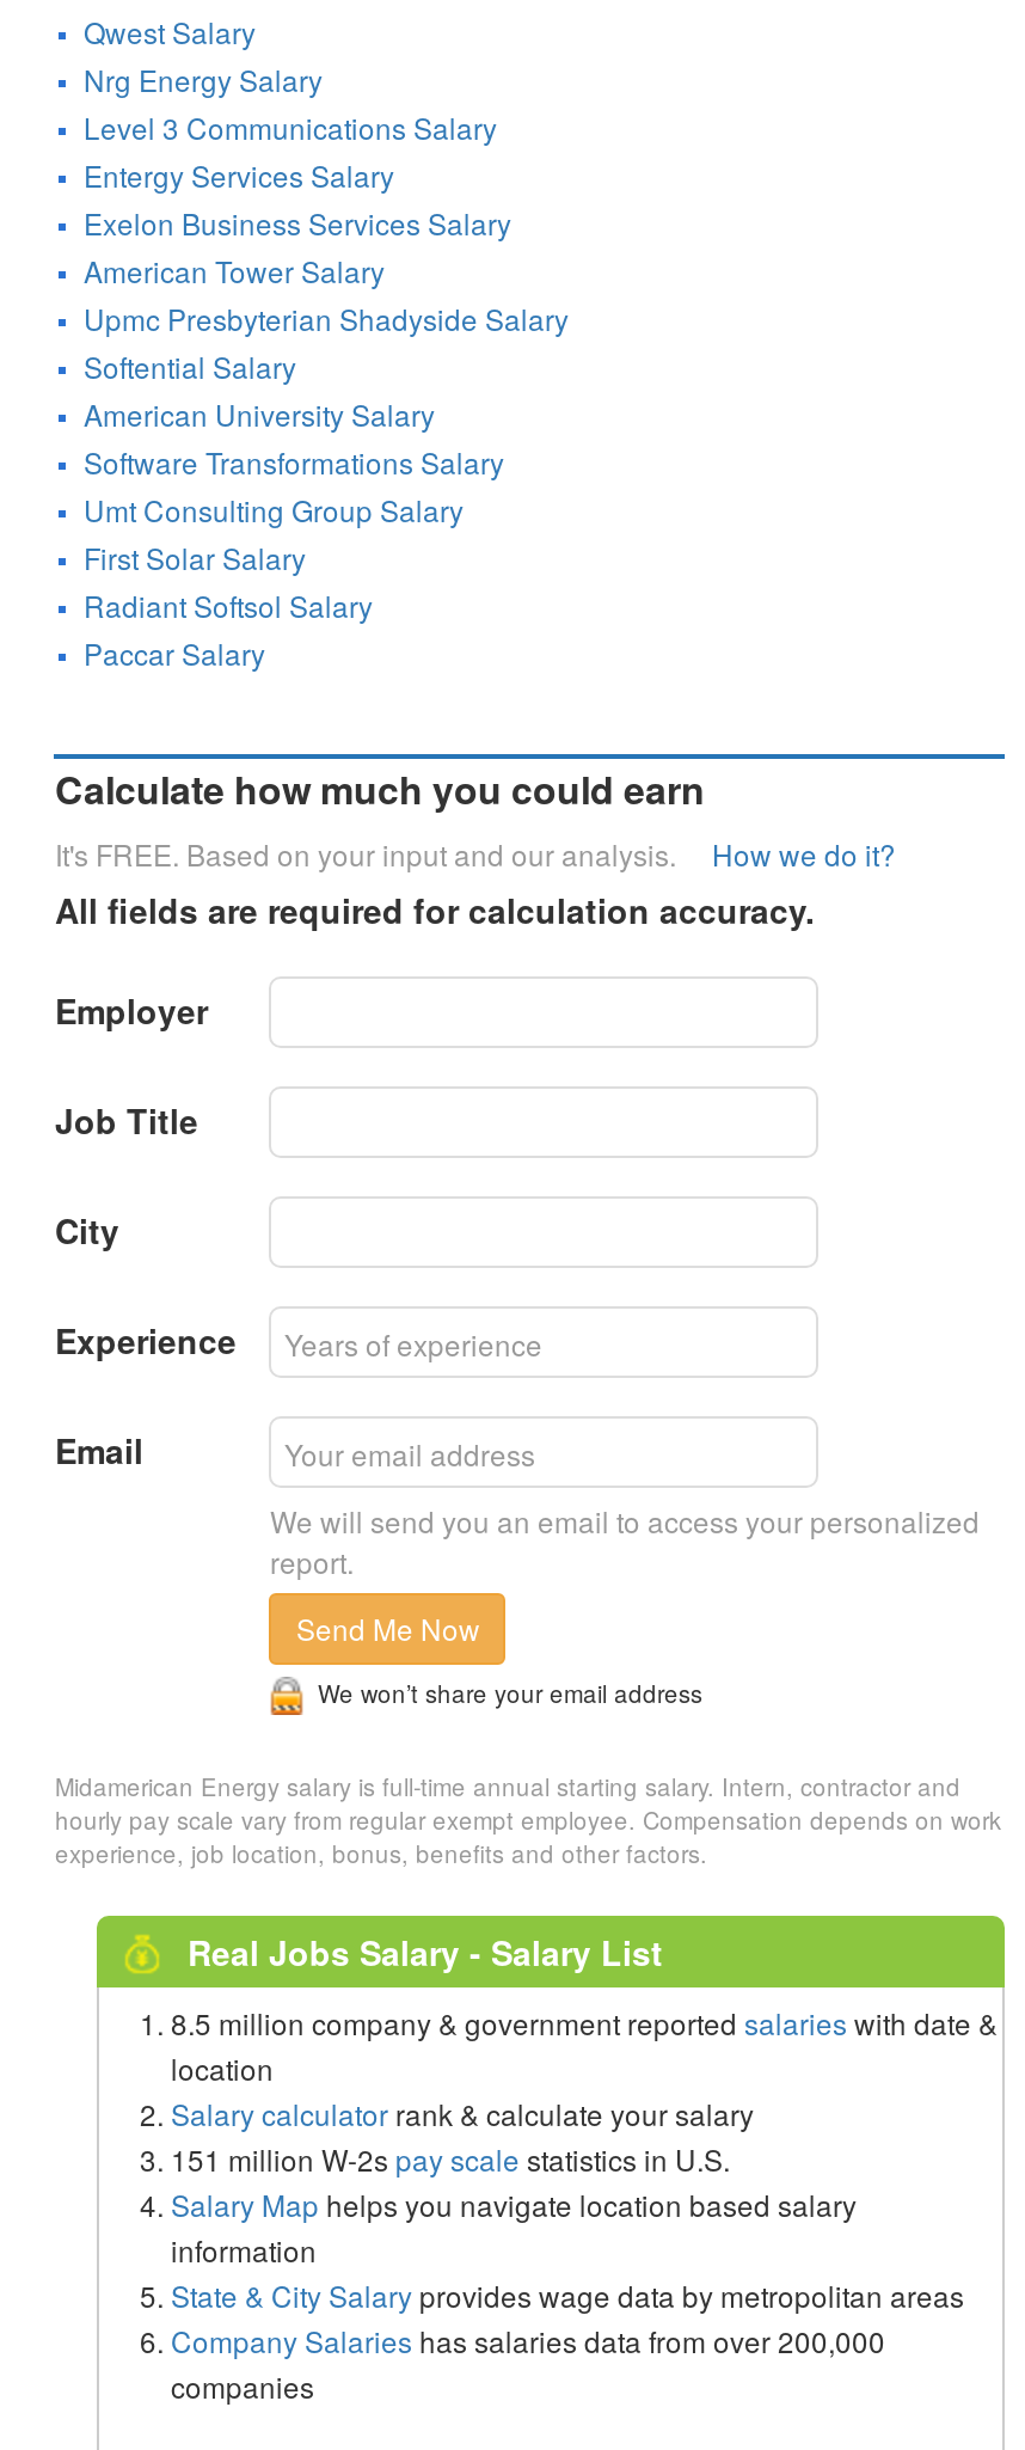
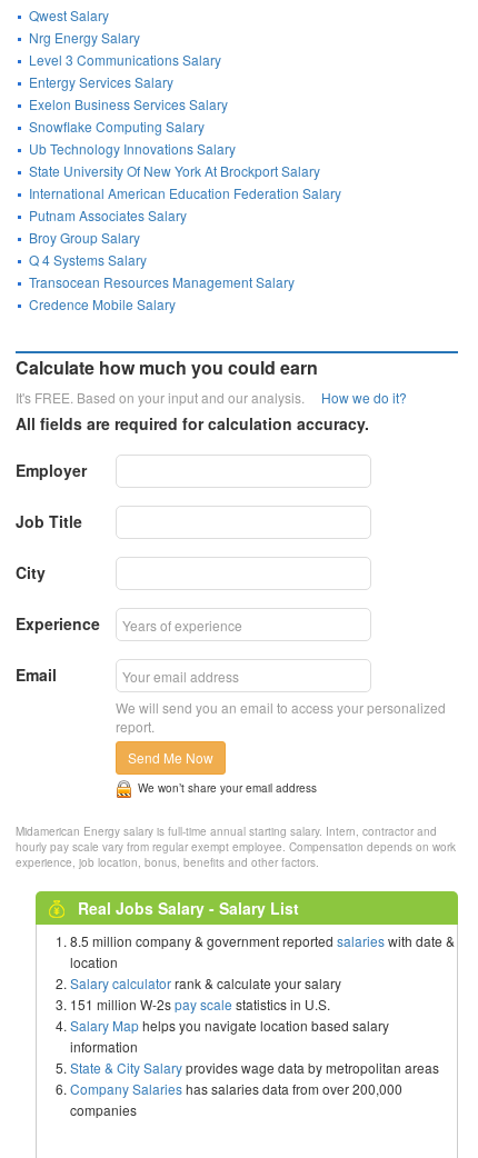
- American Tower Salary
- Upmc Presbyterian Shadyside Salary
- Softential Salary
- American University Salary
- Software Transformations Salary
- Umt Consulting Group Salary
- First Solar Salary
- Radiant Softsol Salary
- Paccar Salary
+ Snowflake Computing Salary
+ Ub Technology Innovations Salary
+ State University Of New York At Brockport Salary
+ International American Education Federation Salary
+ Putnam Associates Salary
+ Broy Group Salary
+ Q 4 Systems Salary
+ Transocean Resources Management Salary
+ Credence Mobile Salary
